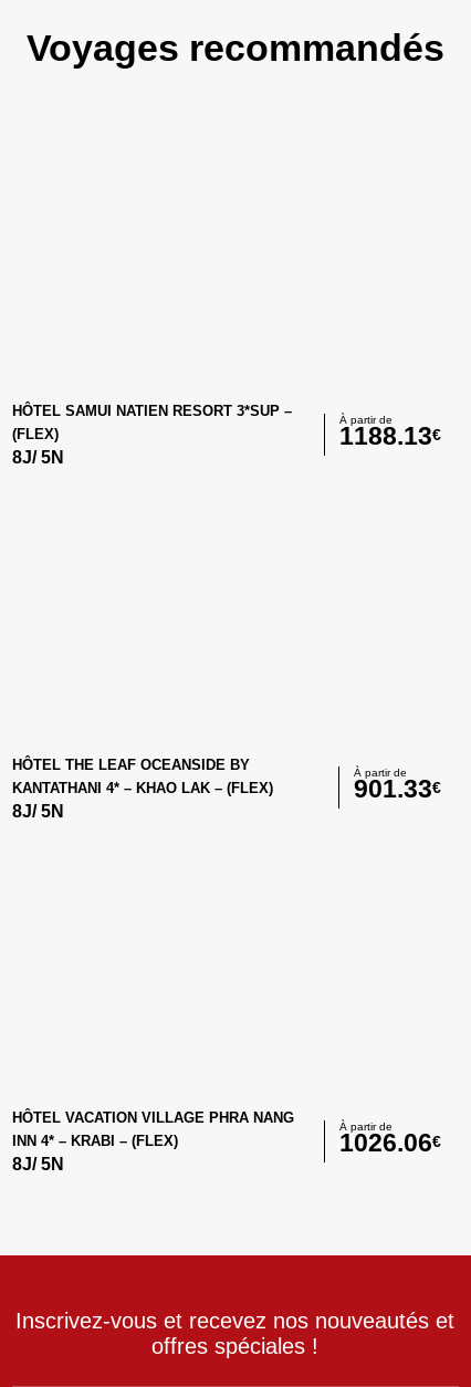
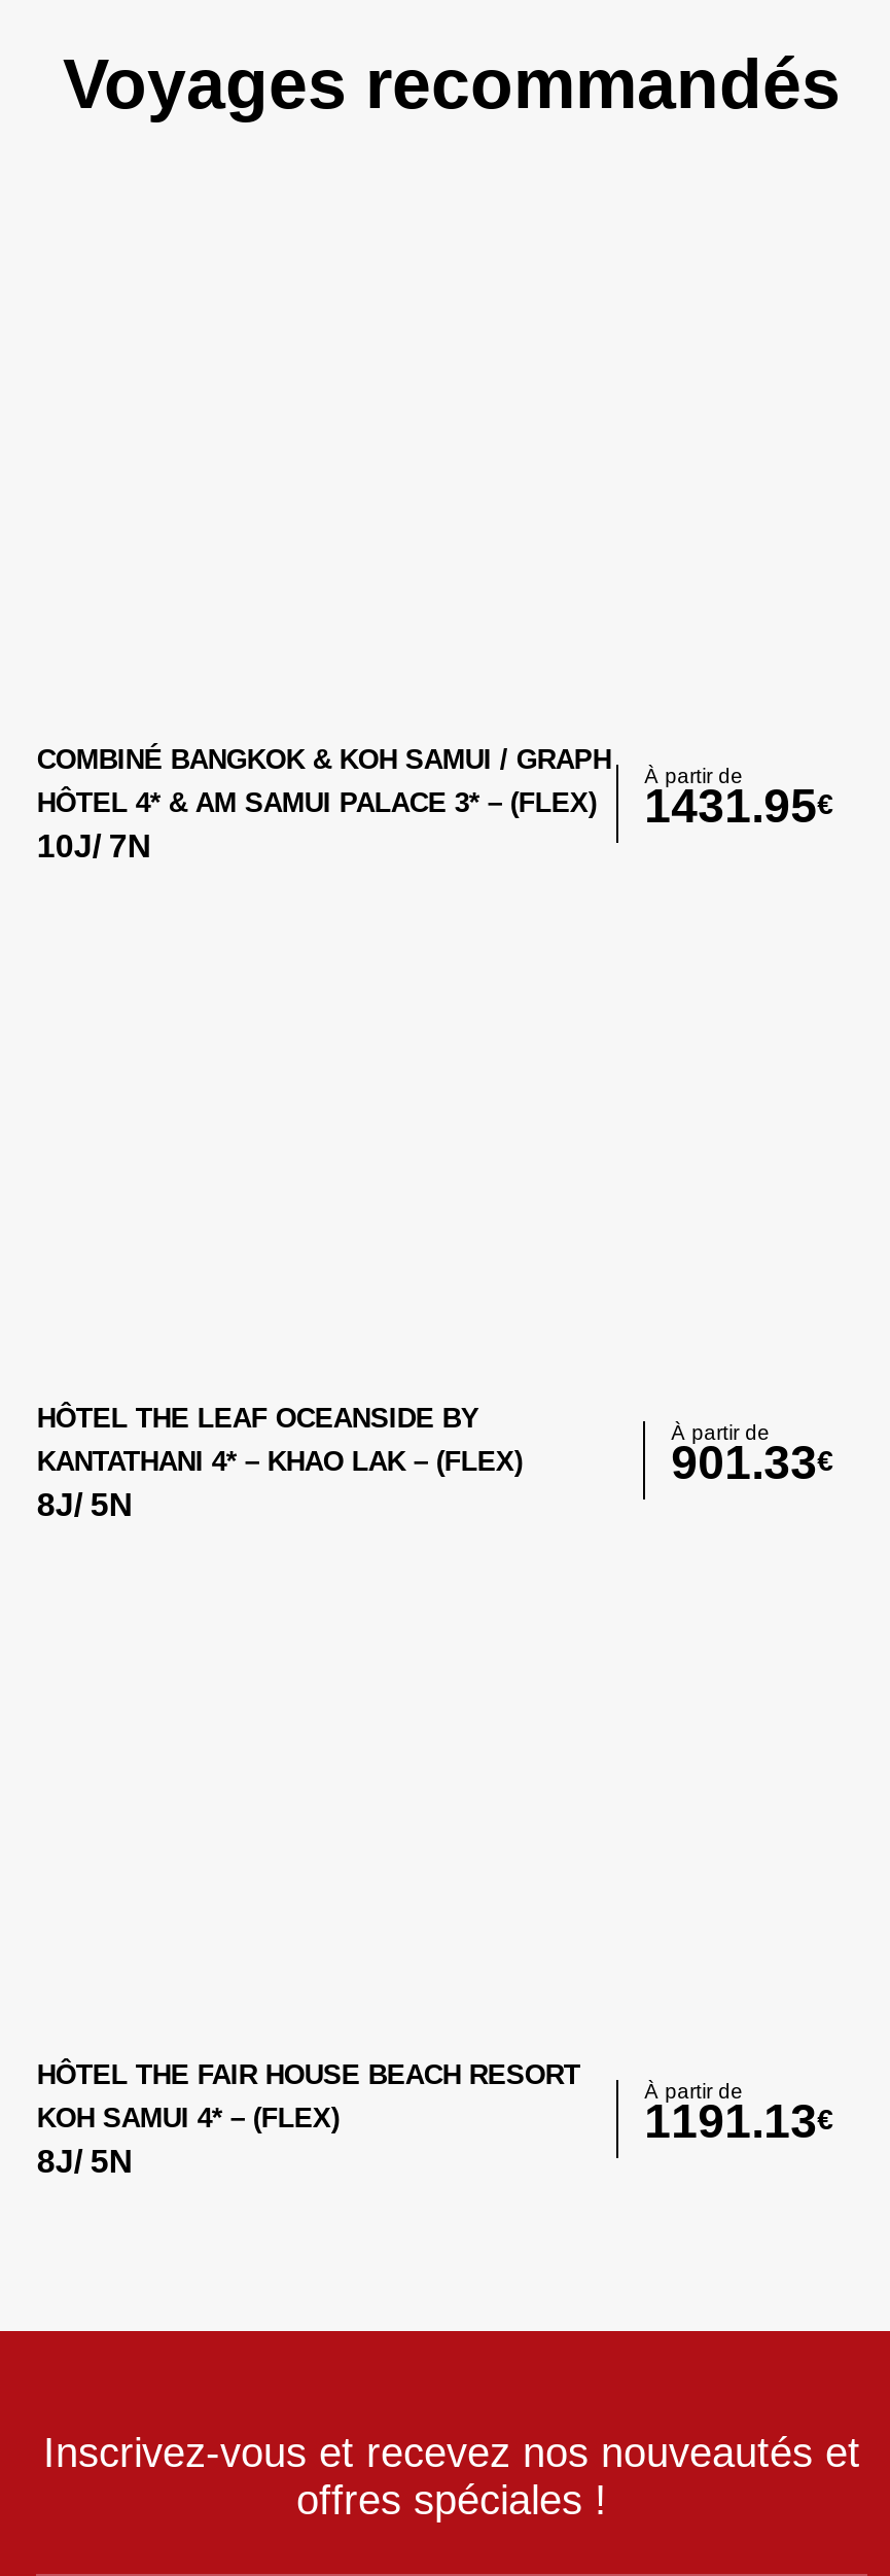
- HÔTEL SAMUI NATIEN RESORT 3*SUP –
- (FLEX)
- 8J/ 5N
+ COMBINÉ BANGKOK & KOH SAMUI / GRAPH
+ HÔTEL 4* & AM SAMUI PALACE 3* – (FLEX)
+ 10J/ 7N

- 1188.13€
+ 1431.95€

- HÔTEL VACATION VILLAGE PHRA NANG
- INN 4* – KRABI – (FLEX)
+ HÔTEL THE FAIR HOUSE BEACH RESORT
+ KOH SAMUI 4* – (FLEX)

- 1026.06€
+ 1191.13€
